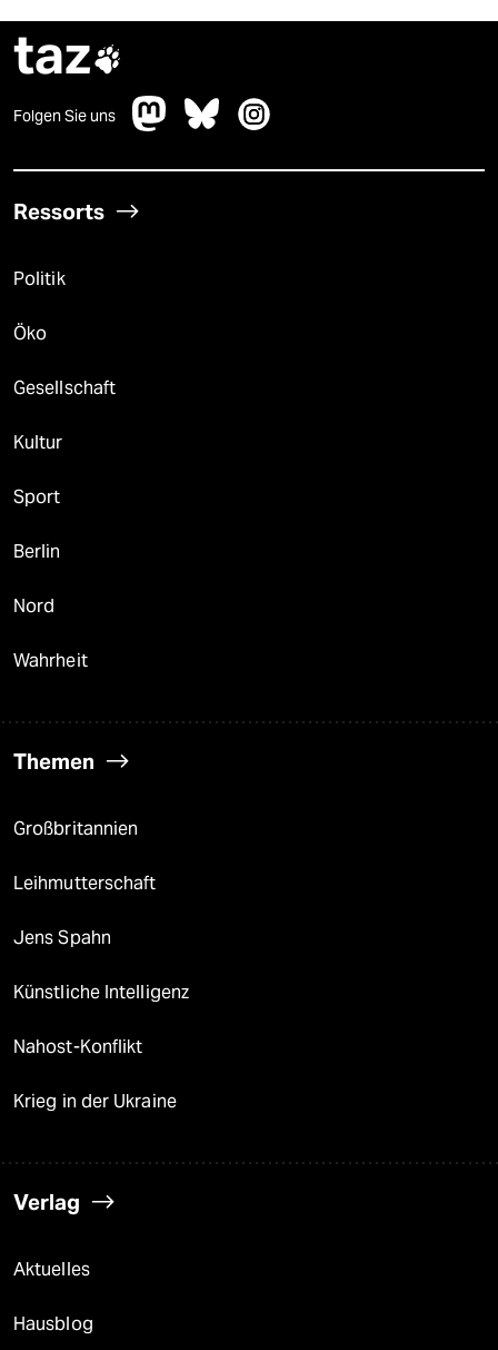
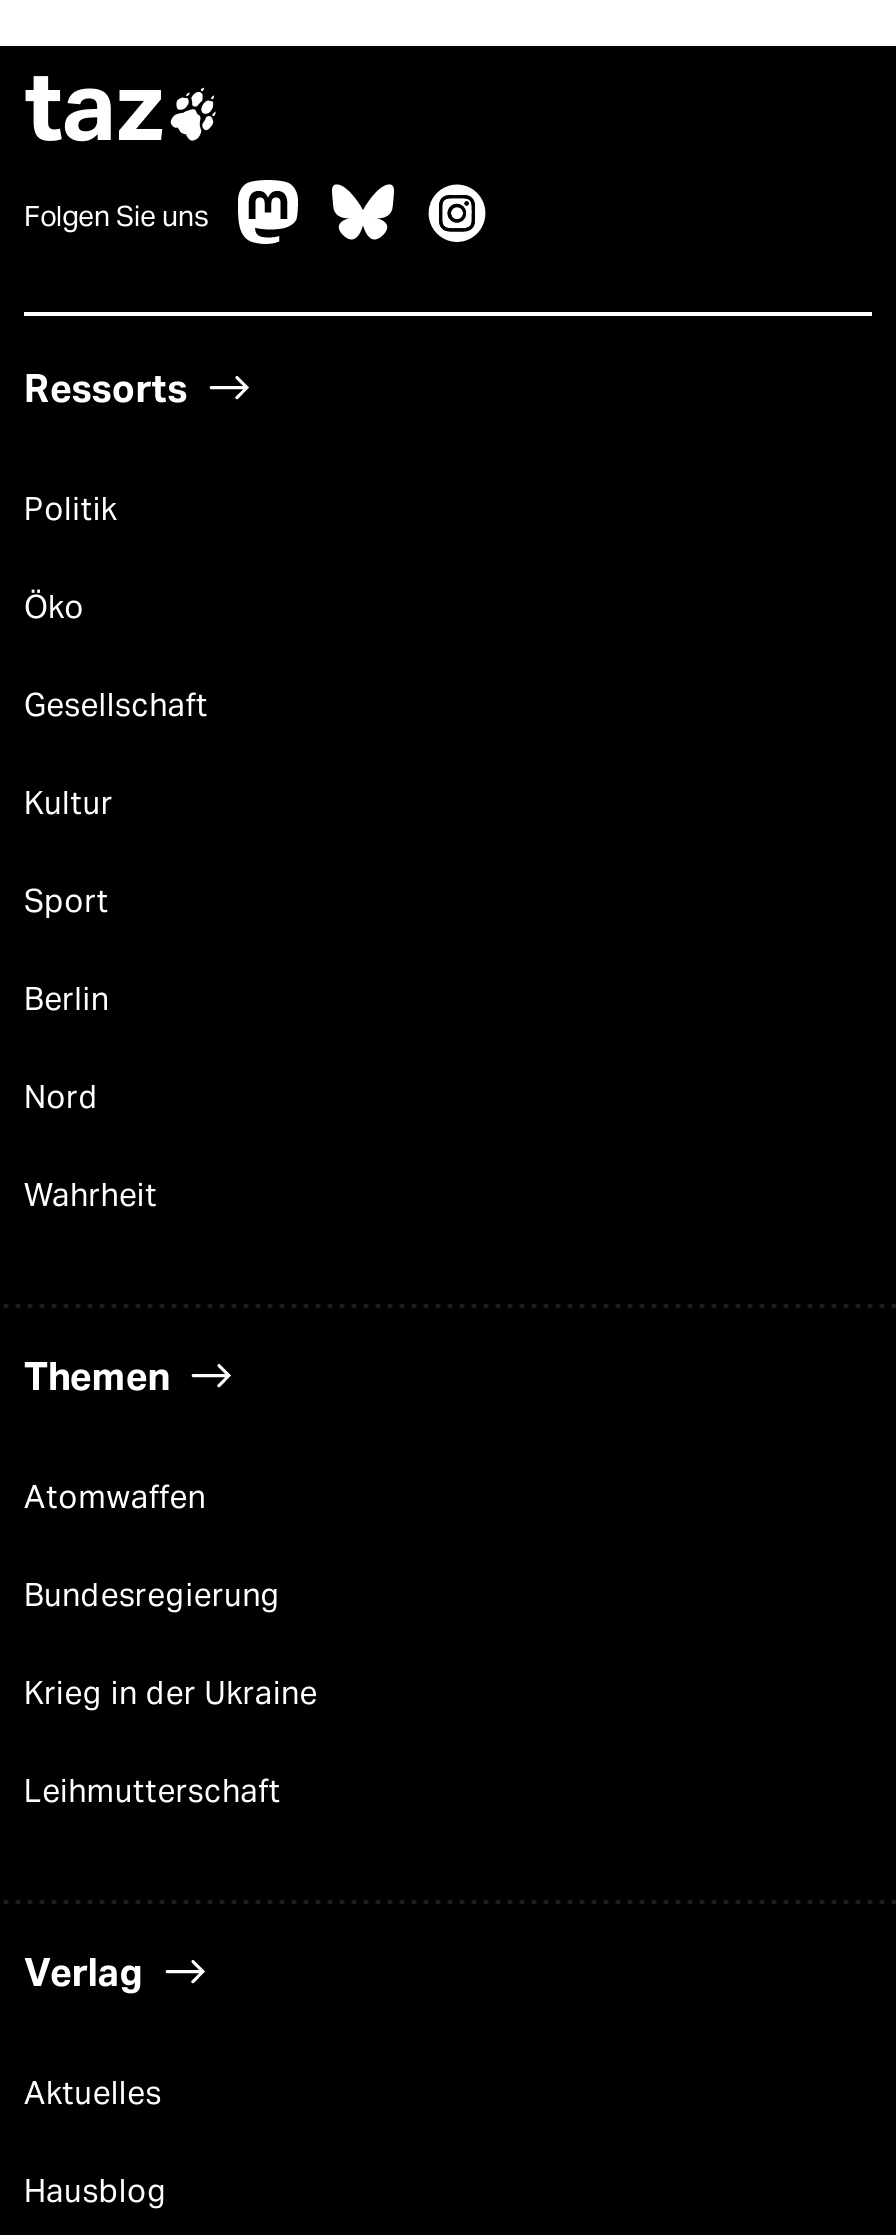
- Großbritannien
+ Atomwaffen
+ Bundesregierung

moved down: Leihmutterschaft

- Jens Spahn
- Künstliche Intelligenz
- Nahost-Konflikt

moved up: Krieg in der Ukraine
